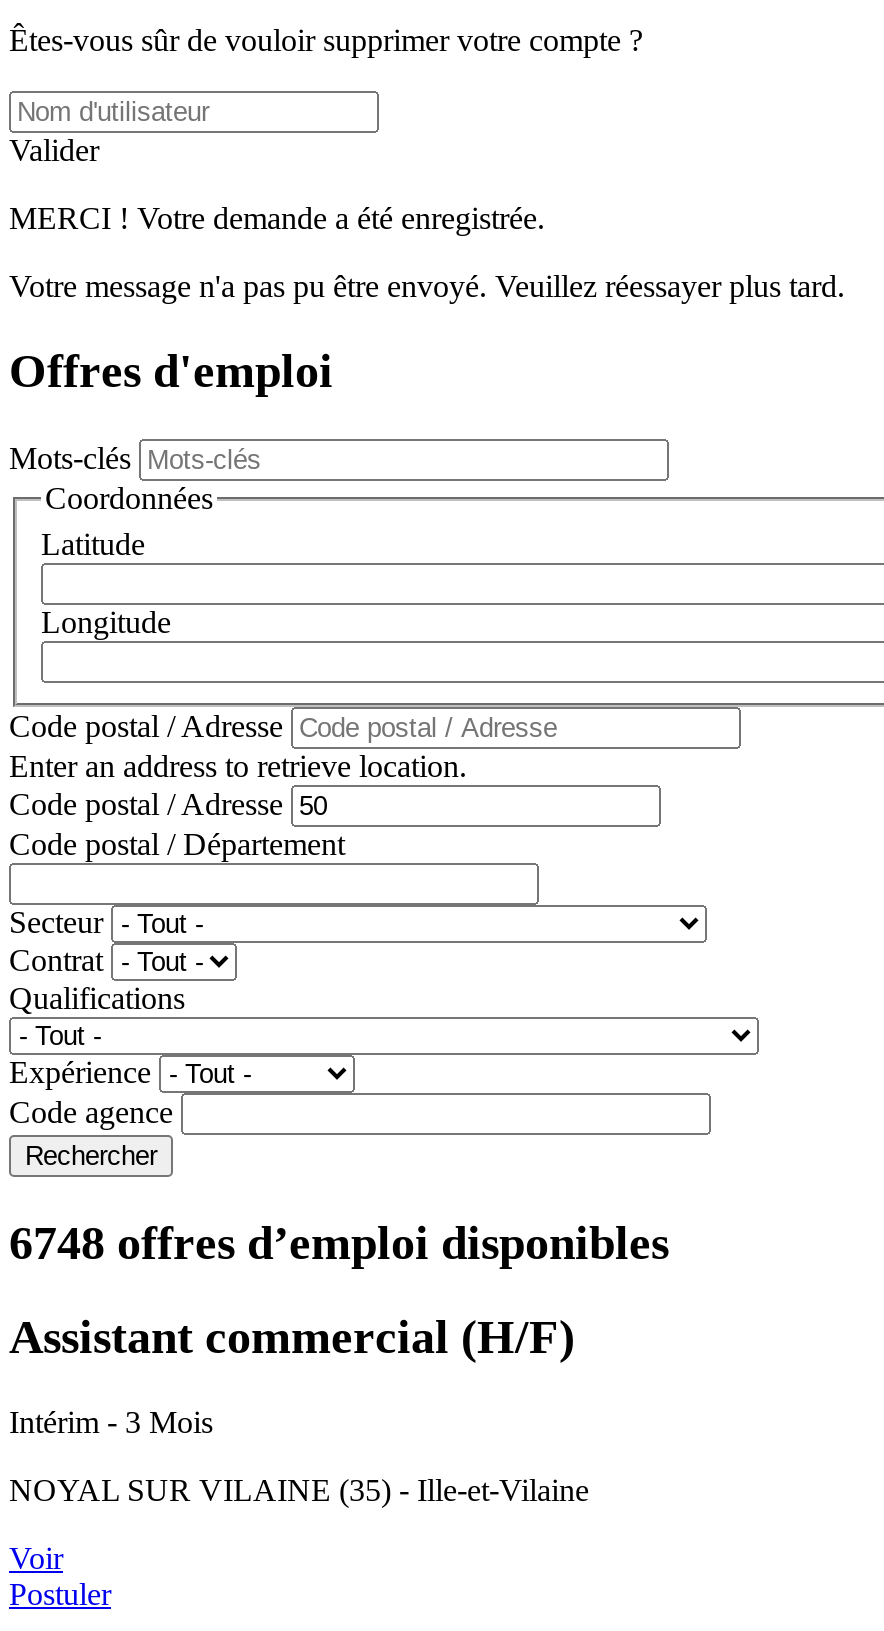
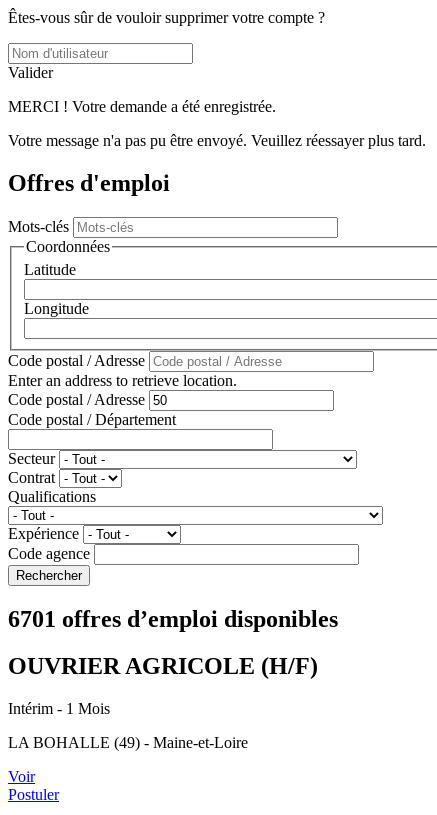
- 6748 offres d’emploi disponibles
+ 6701 offres d’emploi disponibles

- Assistant commercial (H/F)
+ OUVRIER AGRICOLE (H/F)

- Intérim - 3 Mois
+ Intérim - 1 Mois

- NOYAL SUR VILAINE (35) - Ille-et-Vilaine
+ LA BOHALLE (49) - Maine-et-Loire
